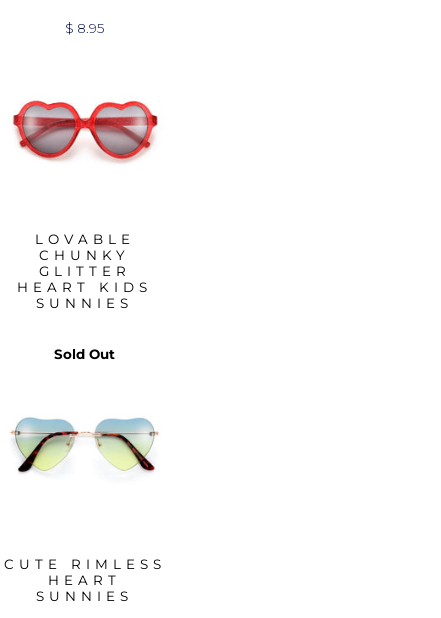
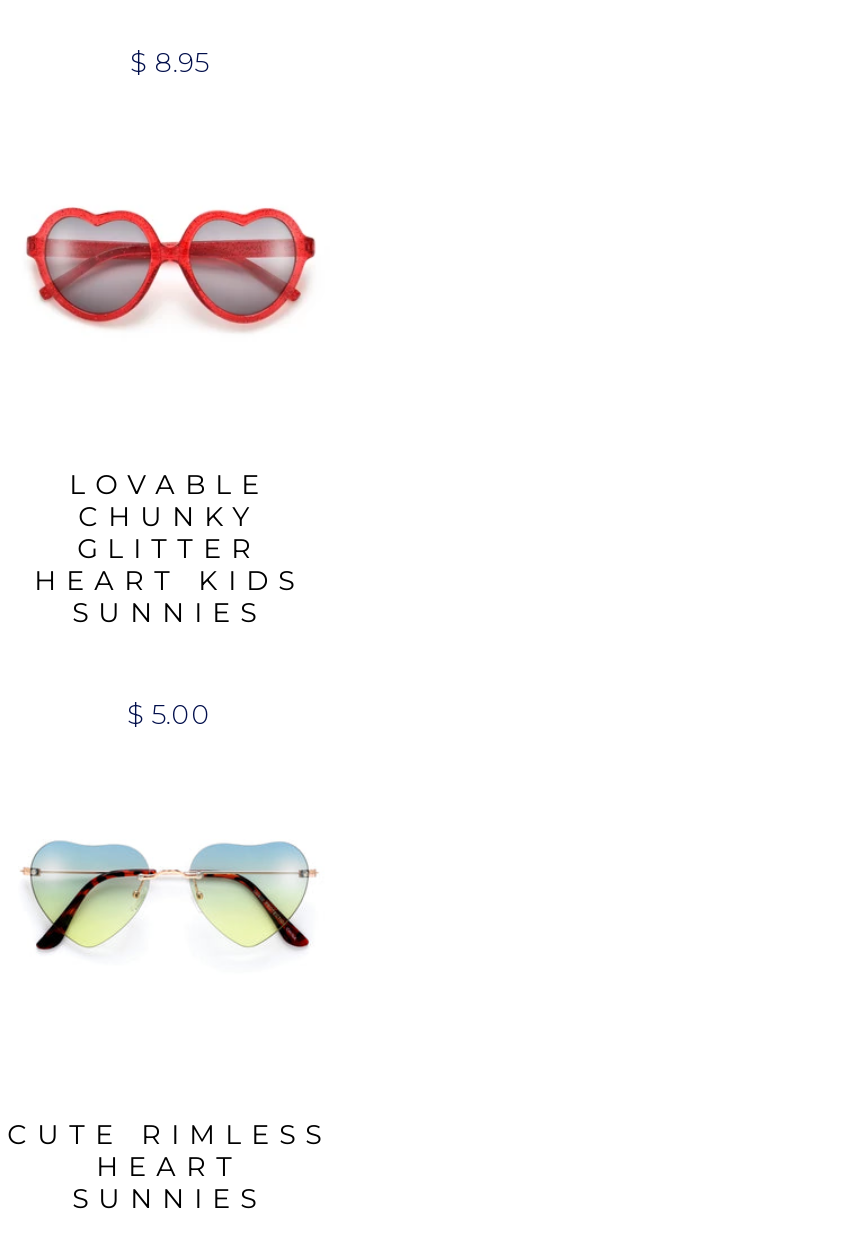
- Sold Out
+ $ 5.00
